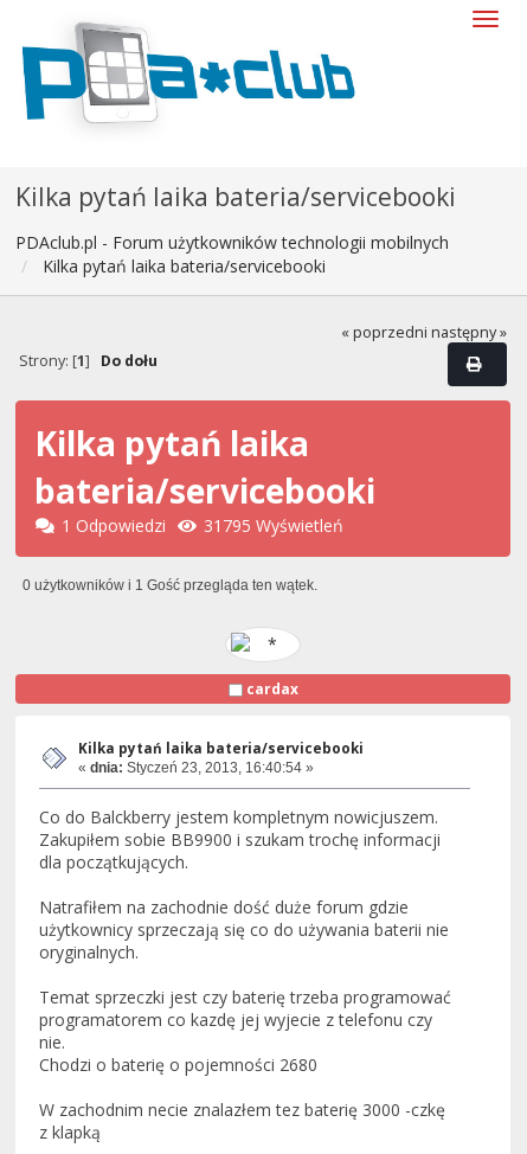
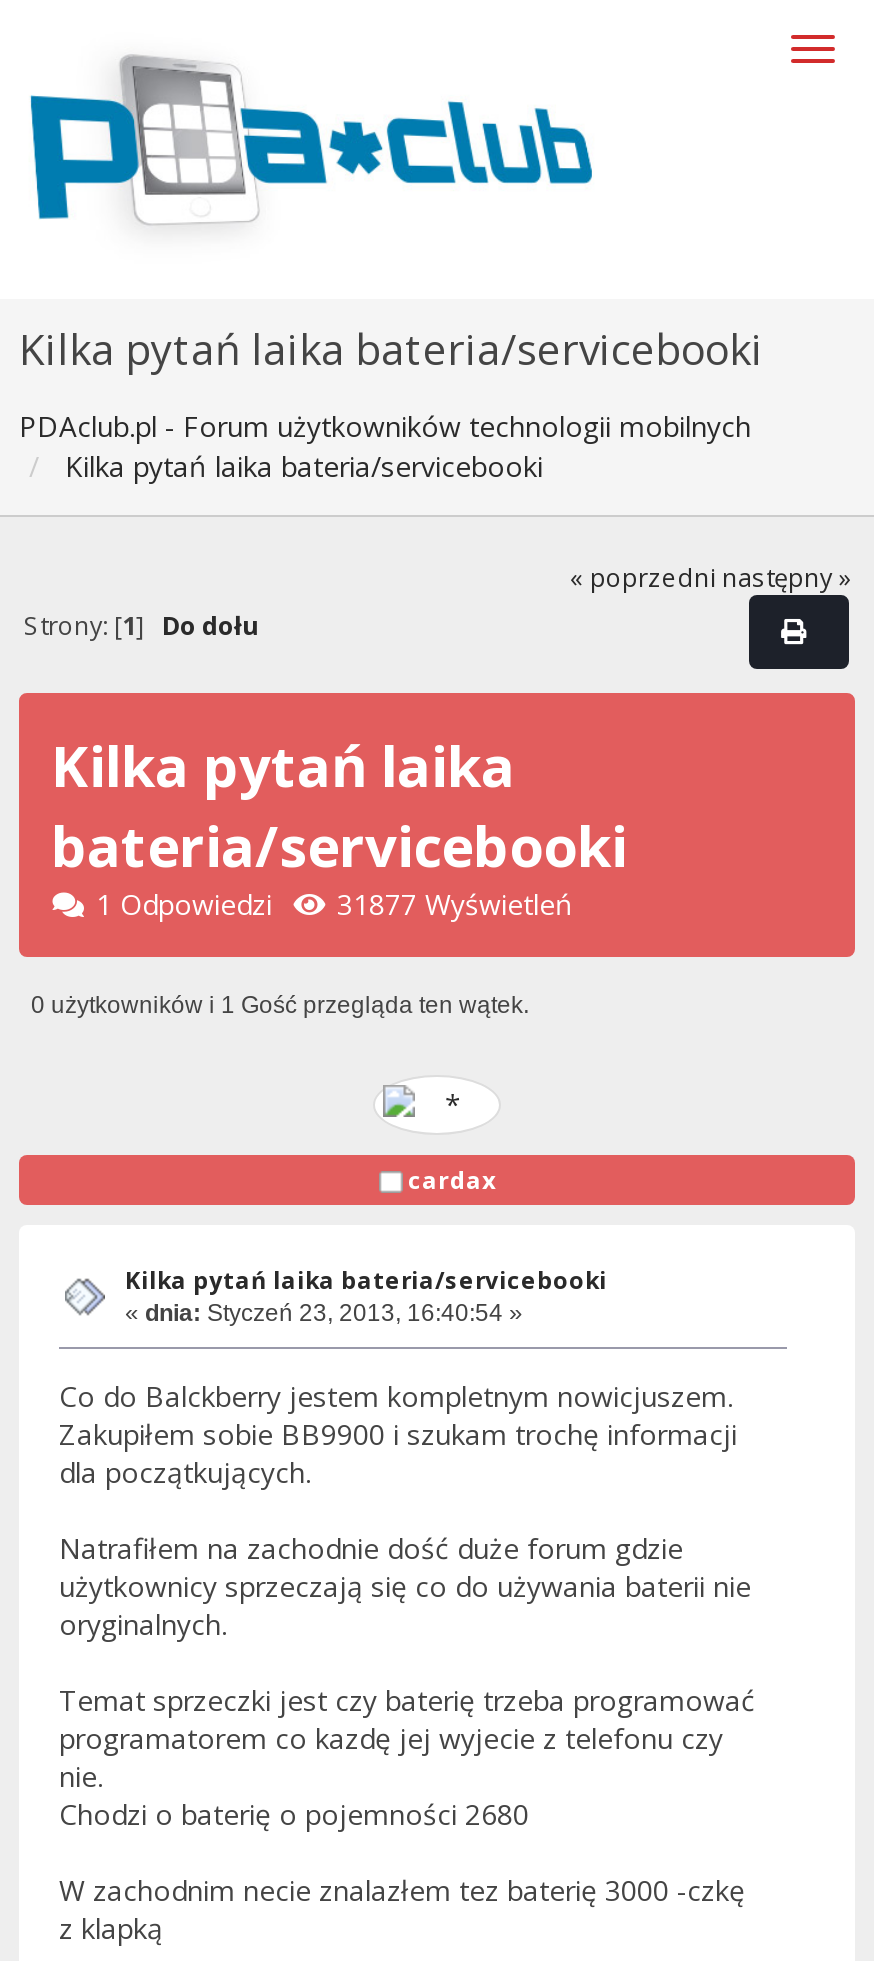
- 1 Odpowiedzi 31795 Wyświetleń
+ 1 Odpowiedzi 31877 Wyświetleń
